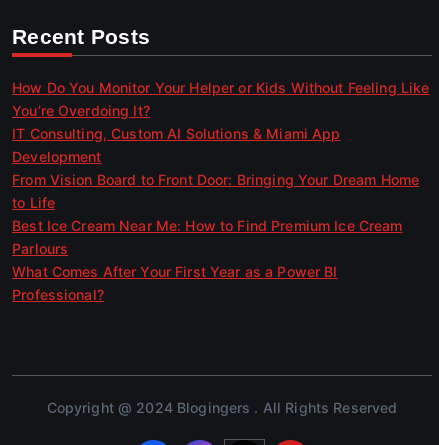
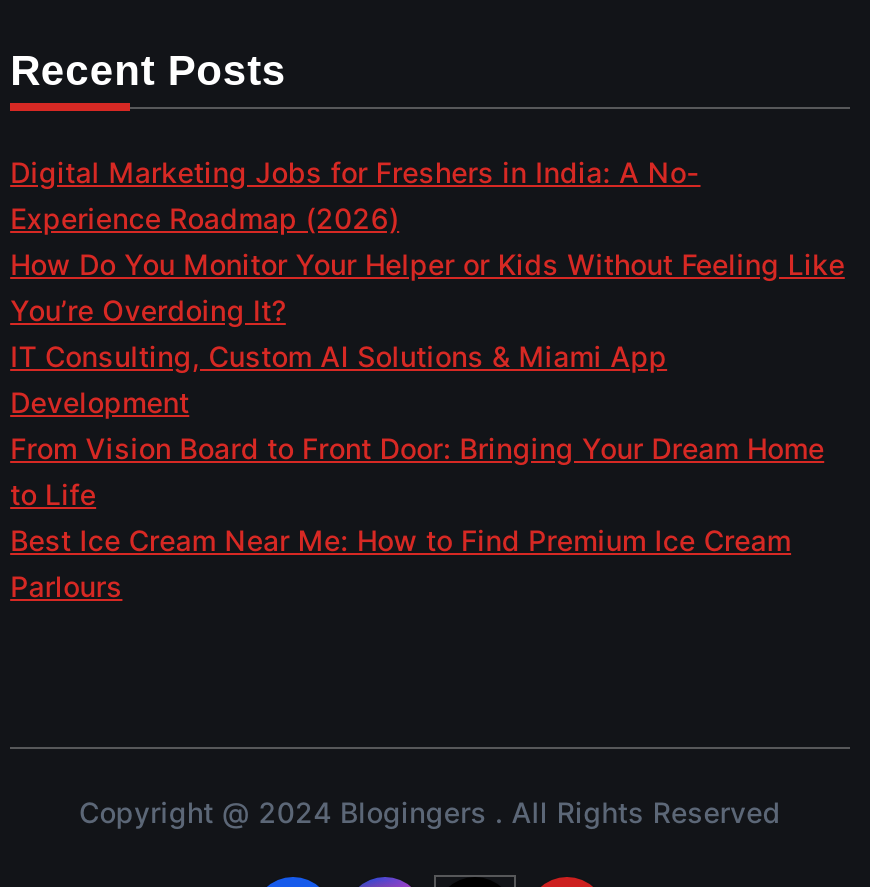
+ Digital Marketing Jobs for Freshers in India: A No-
+ Experience Roadmap (2026)

moved down: How Do You Monitor Your Helper or Kids Without Feeling Like | You’re Overdoing It? | IT Consulting, Custom AI Solutions & Miami App | Development | From Vision Board to Front Door: Bringing Your Dream Home | to Life | Best Ice Cream Near Me: How to Find Premium Ice Cream | Parlours

- What Comes After Your First Year as a Power BI
- Professional?
